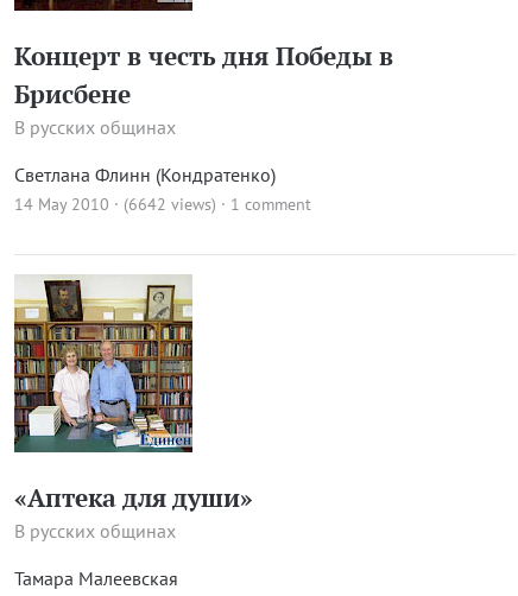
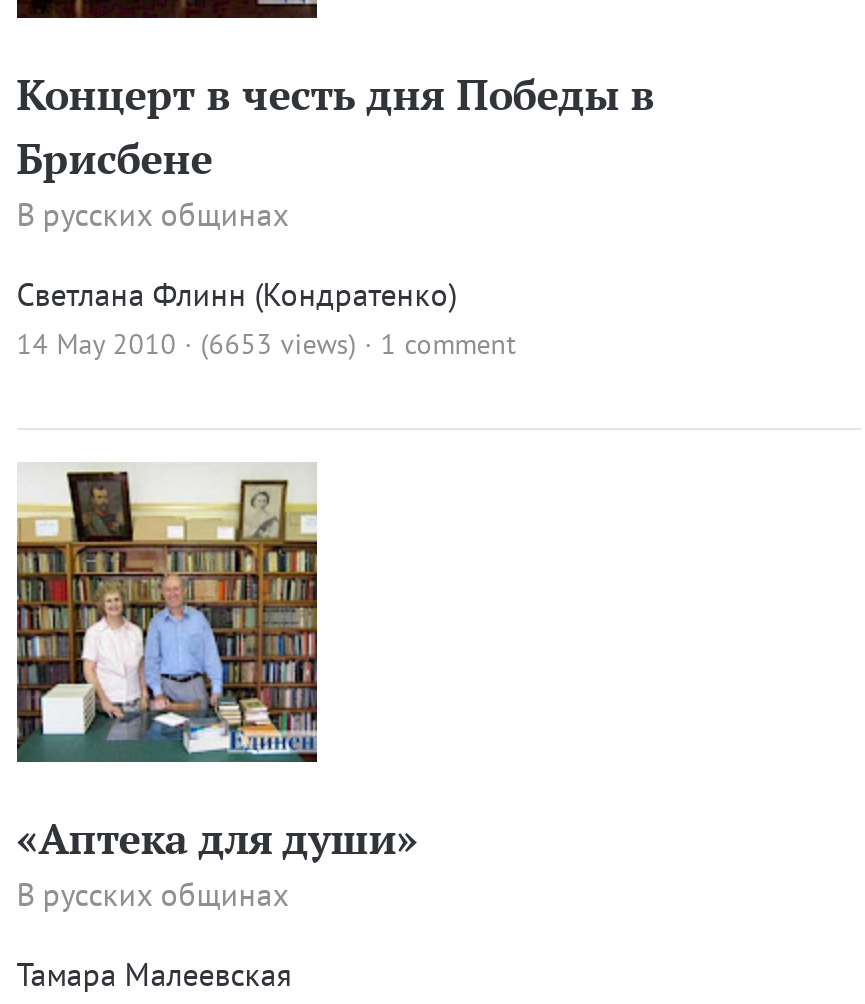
- 14 May 2010 · (6642 views) · 1 comment
+ 14 May 2010 · (6653 views) · 1 comment
